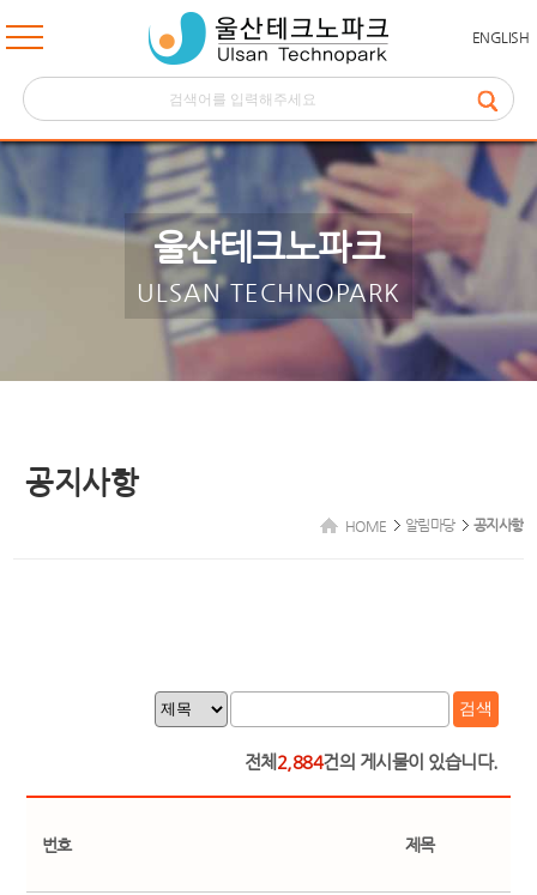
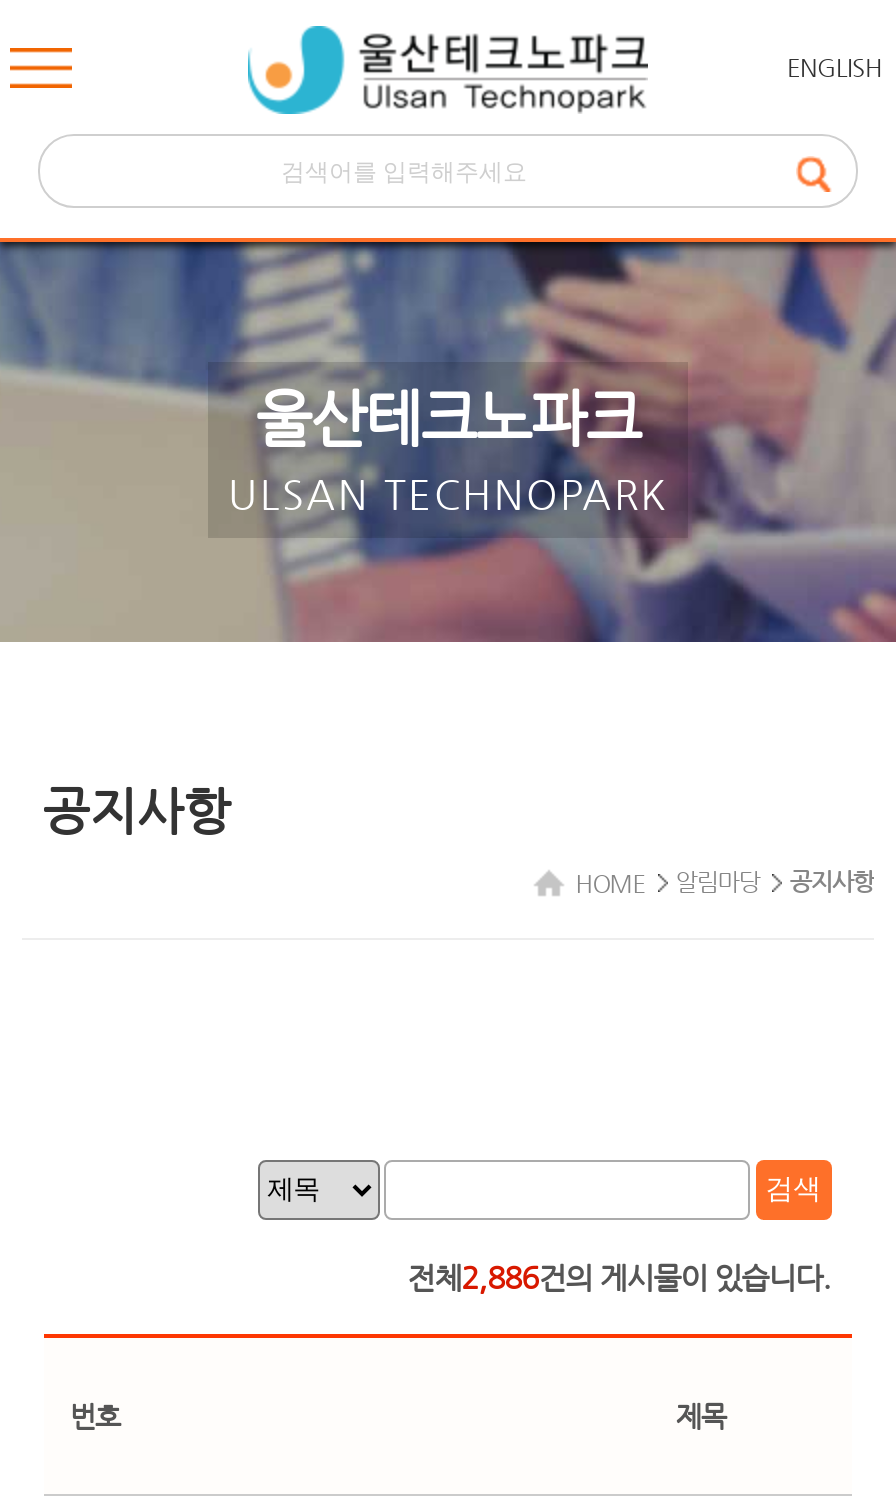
- 전체2,884건의 게시물이 있습니다.
+ 전체2,886건의 게시물이 있습니다.
